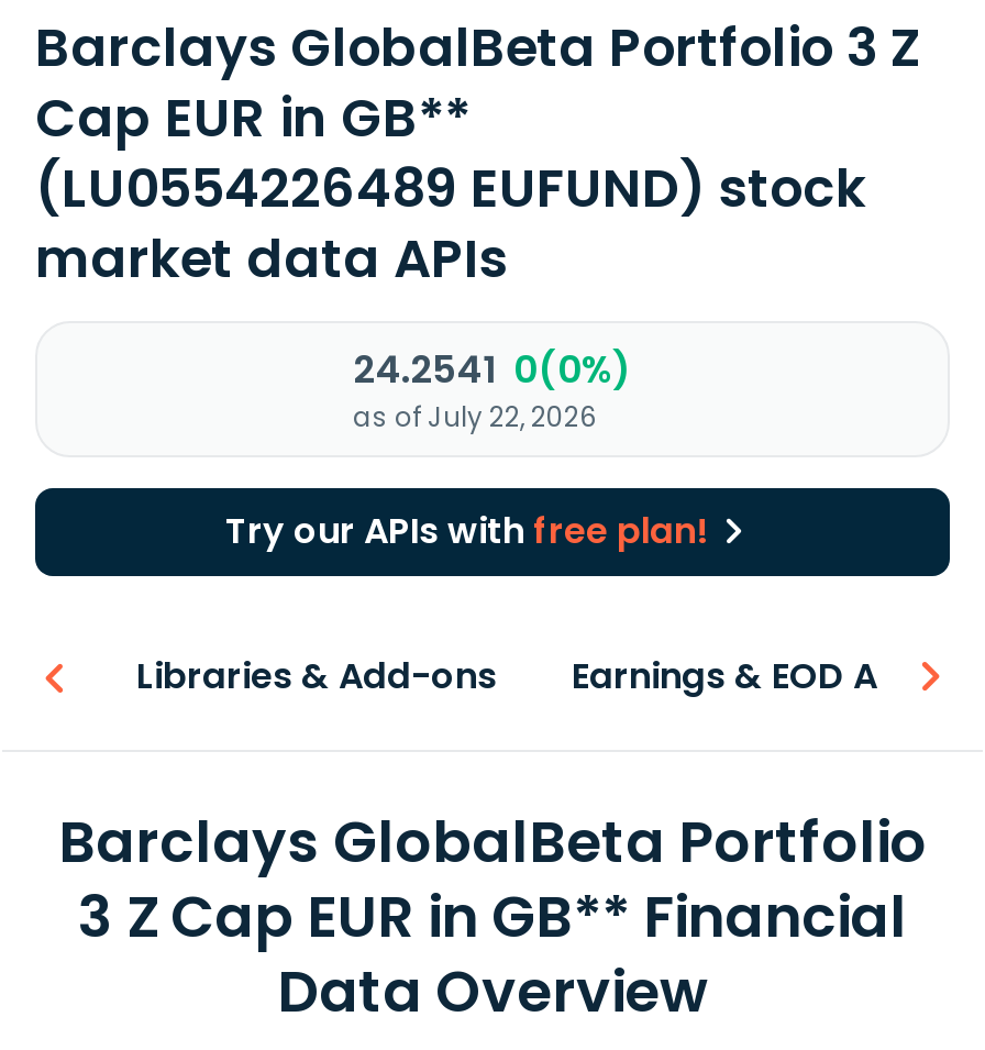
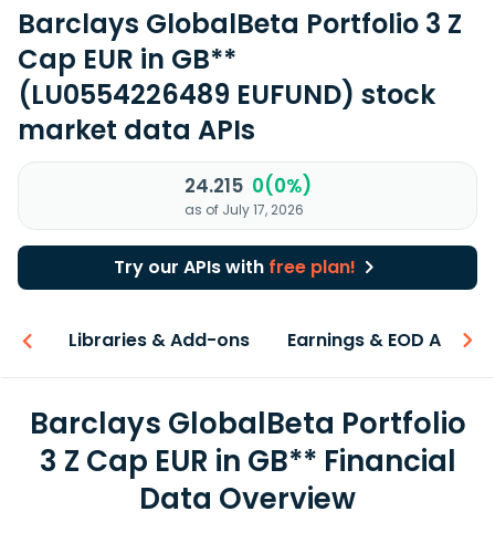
- 24.2541 0(0%)
+ 24.215 0(0%)

- as of July 22, 2026
+ as of July 17, 2026
